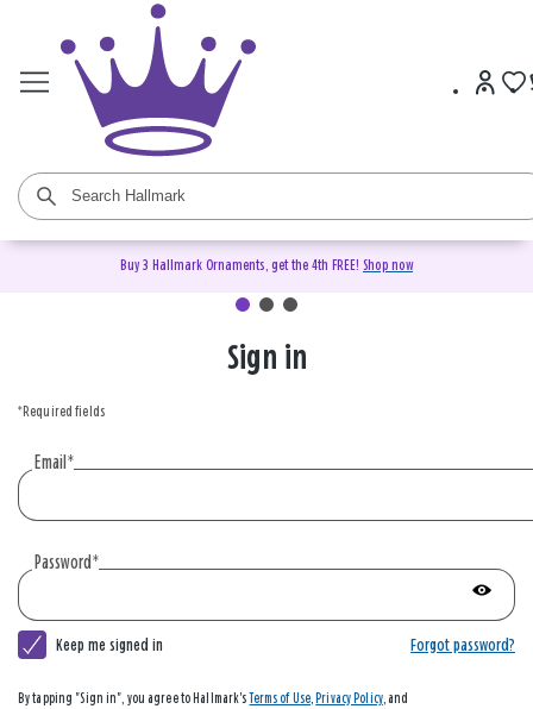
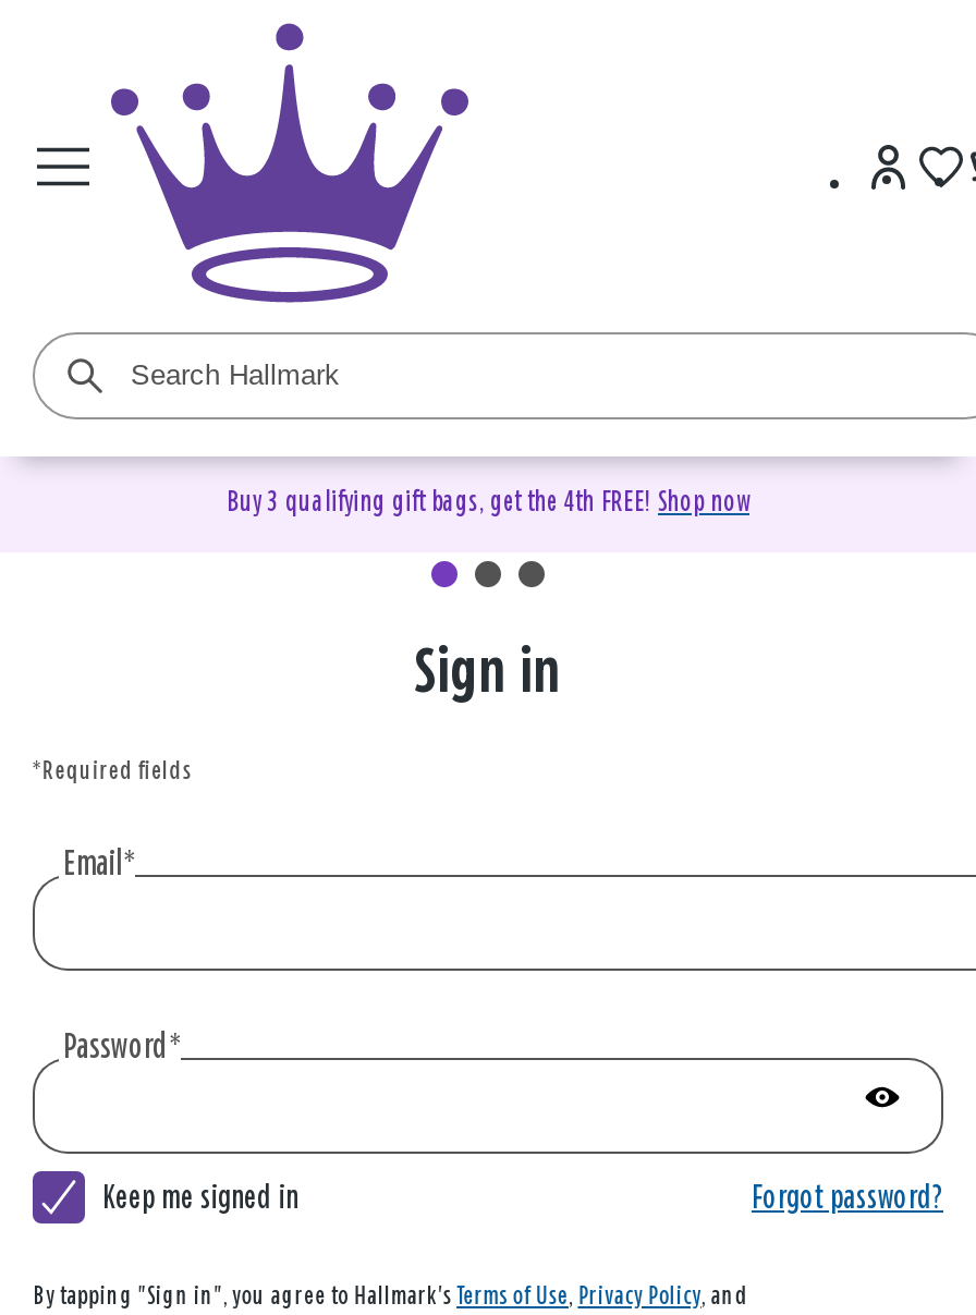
- Buy 3 Hallmark Ornaments, get the 4th FREE! Shop now
+ Buy 3 qualifying gift bags, get the 4th FREE! Shop now
